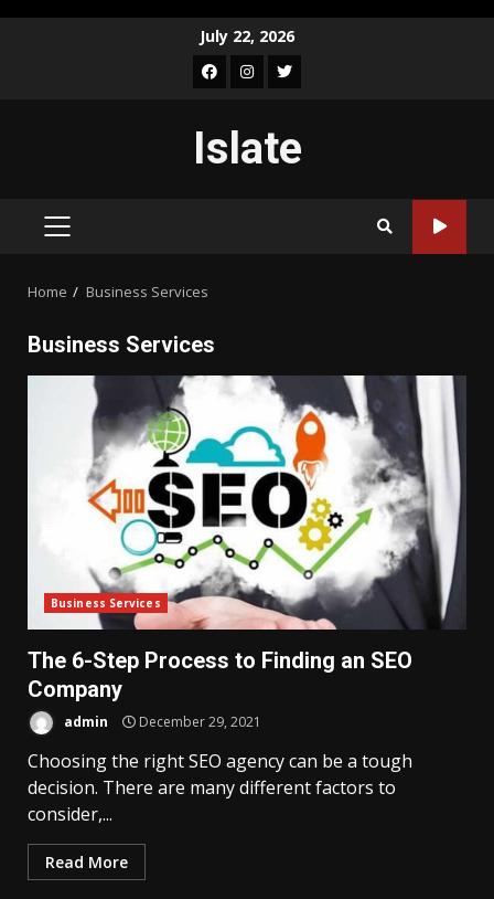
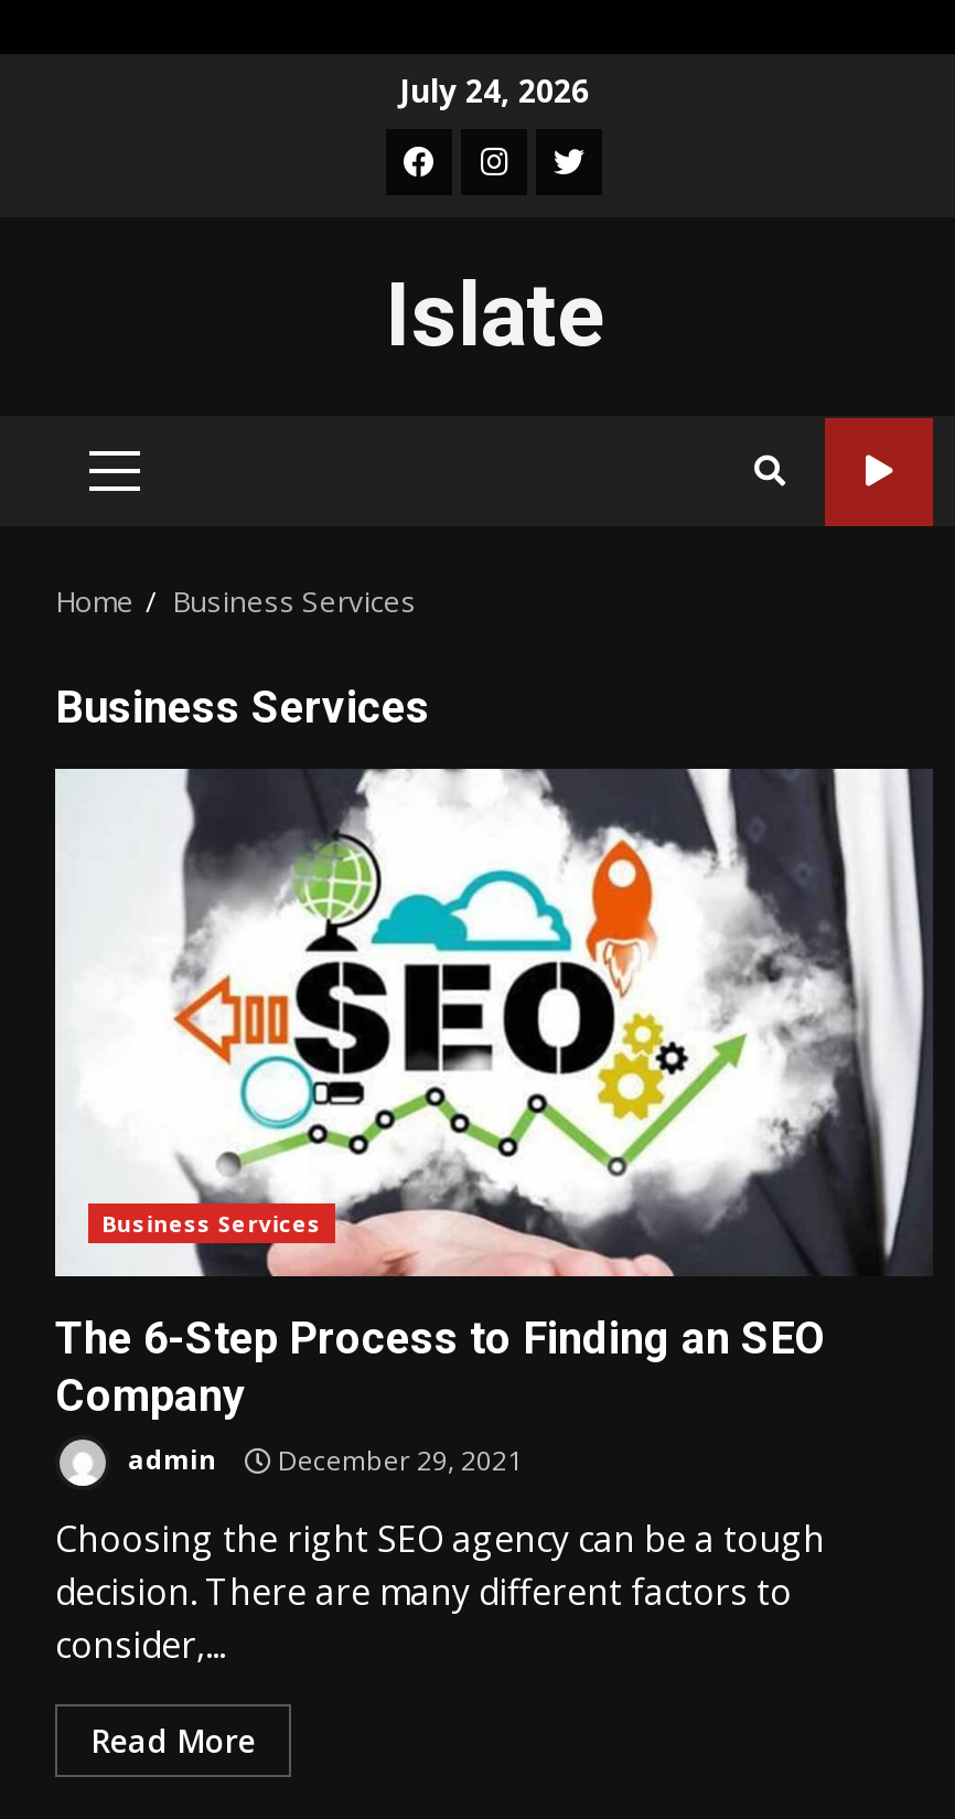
- July 22, 2026
+ July 24, 2026
